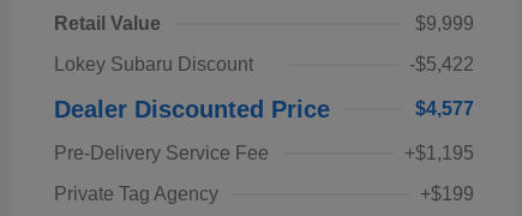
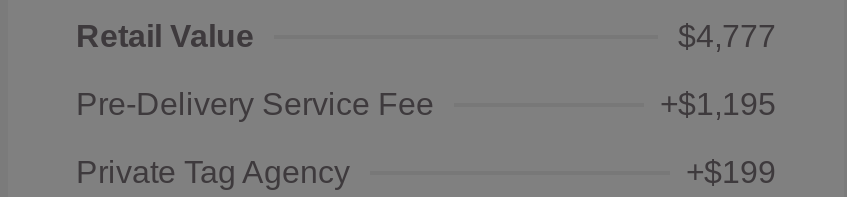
- $9,999
- Lokey Subaru Discount
- -$5,422
- Dealer Discounted Price
- $4,577
+ $4,777
